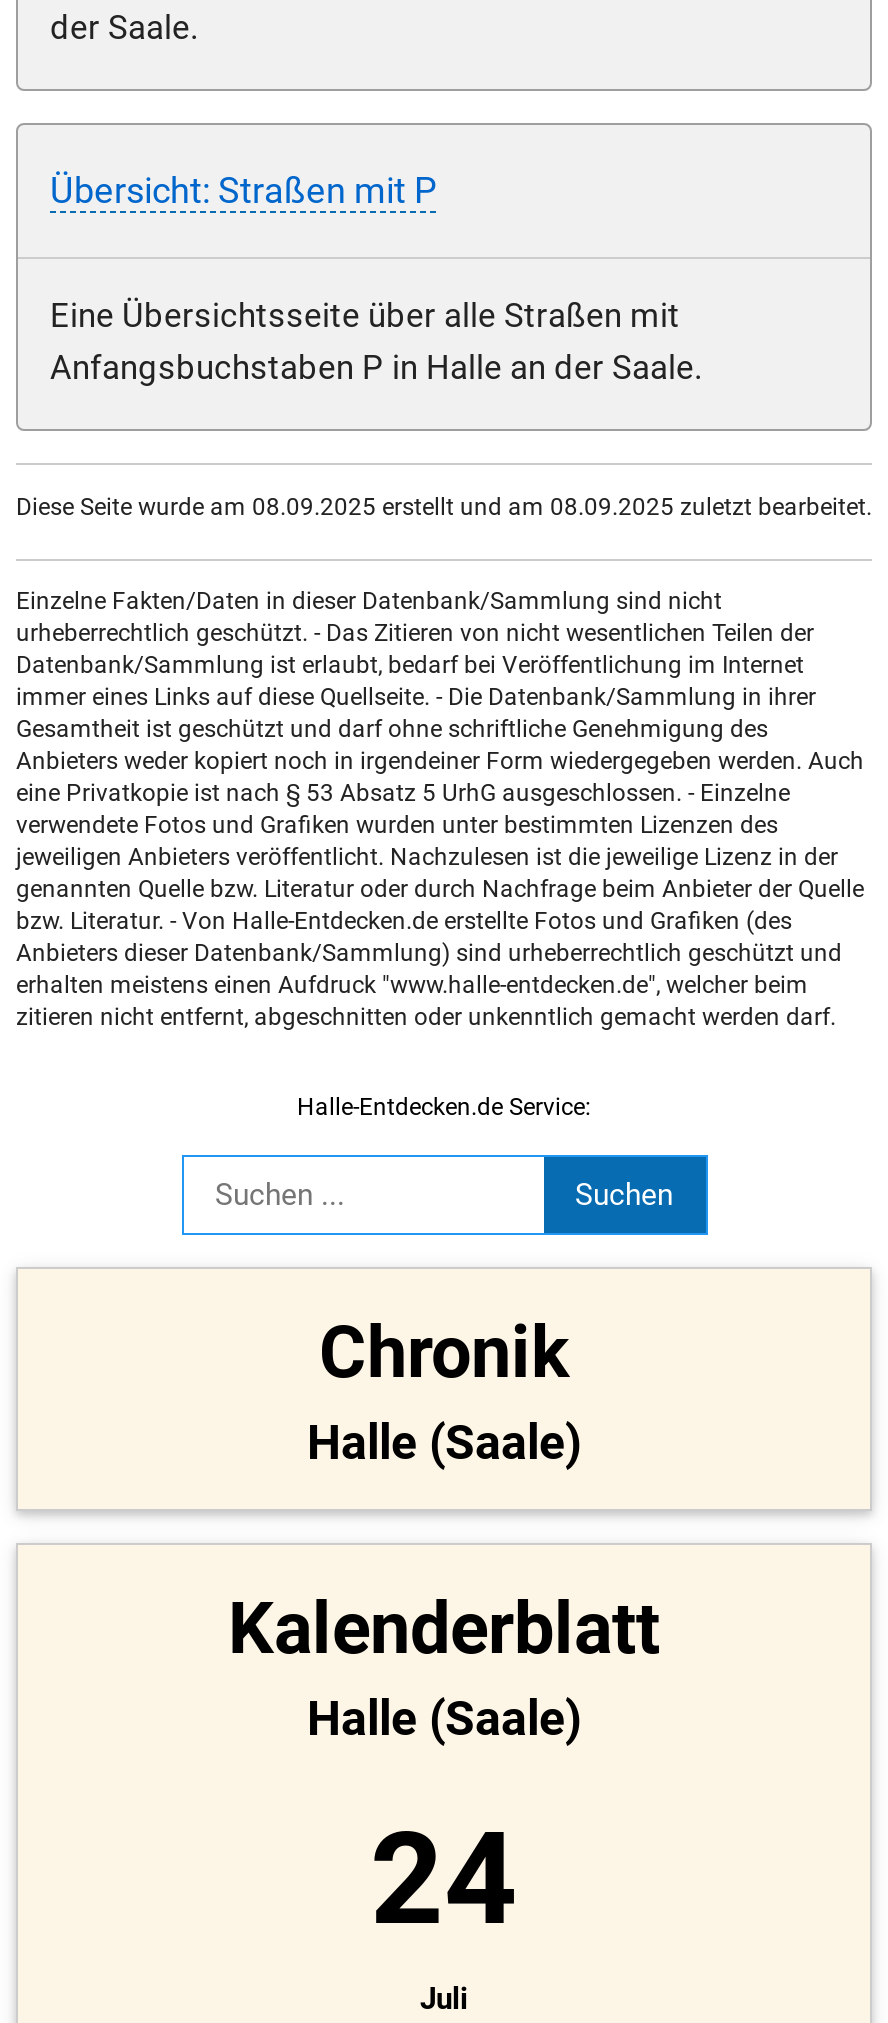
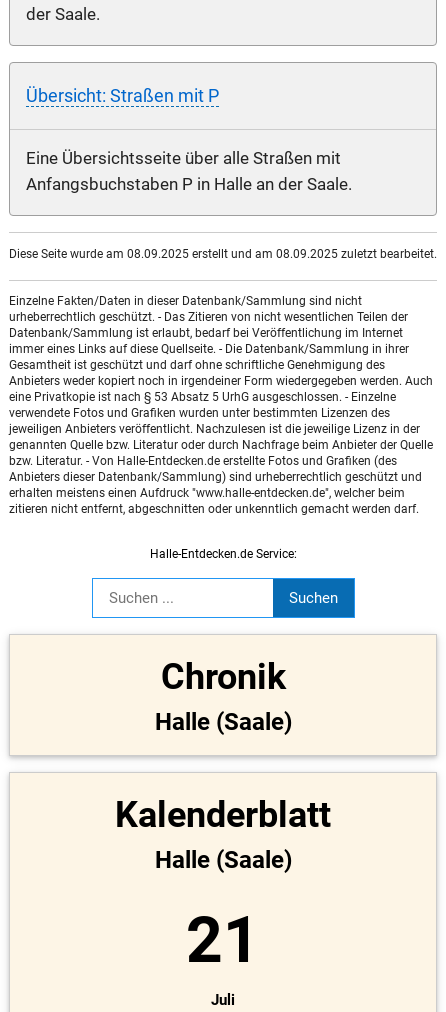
- 24
+ 21
